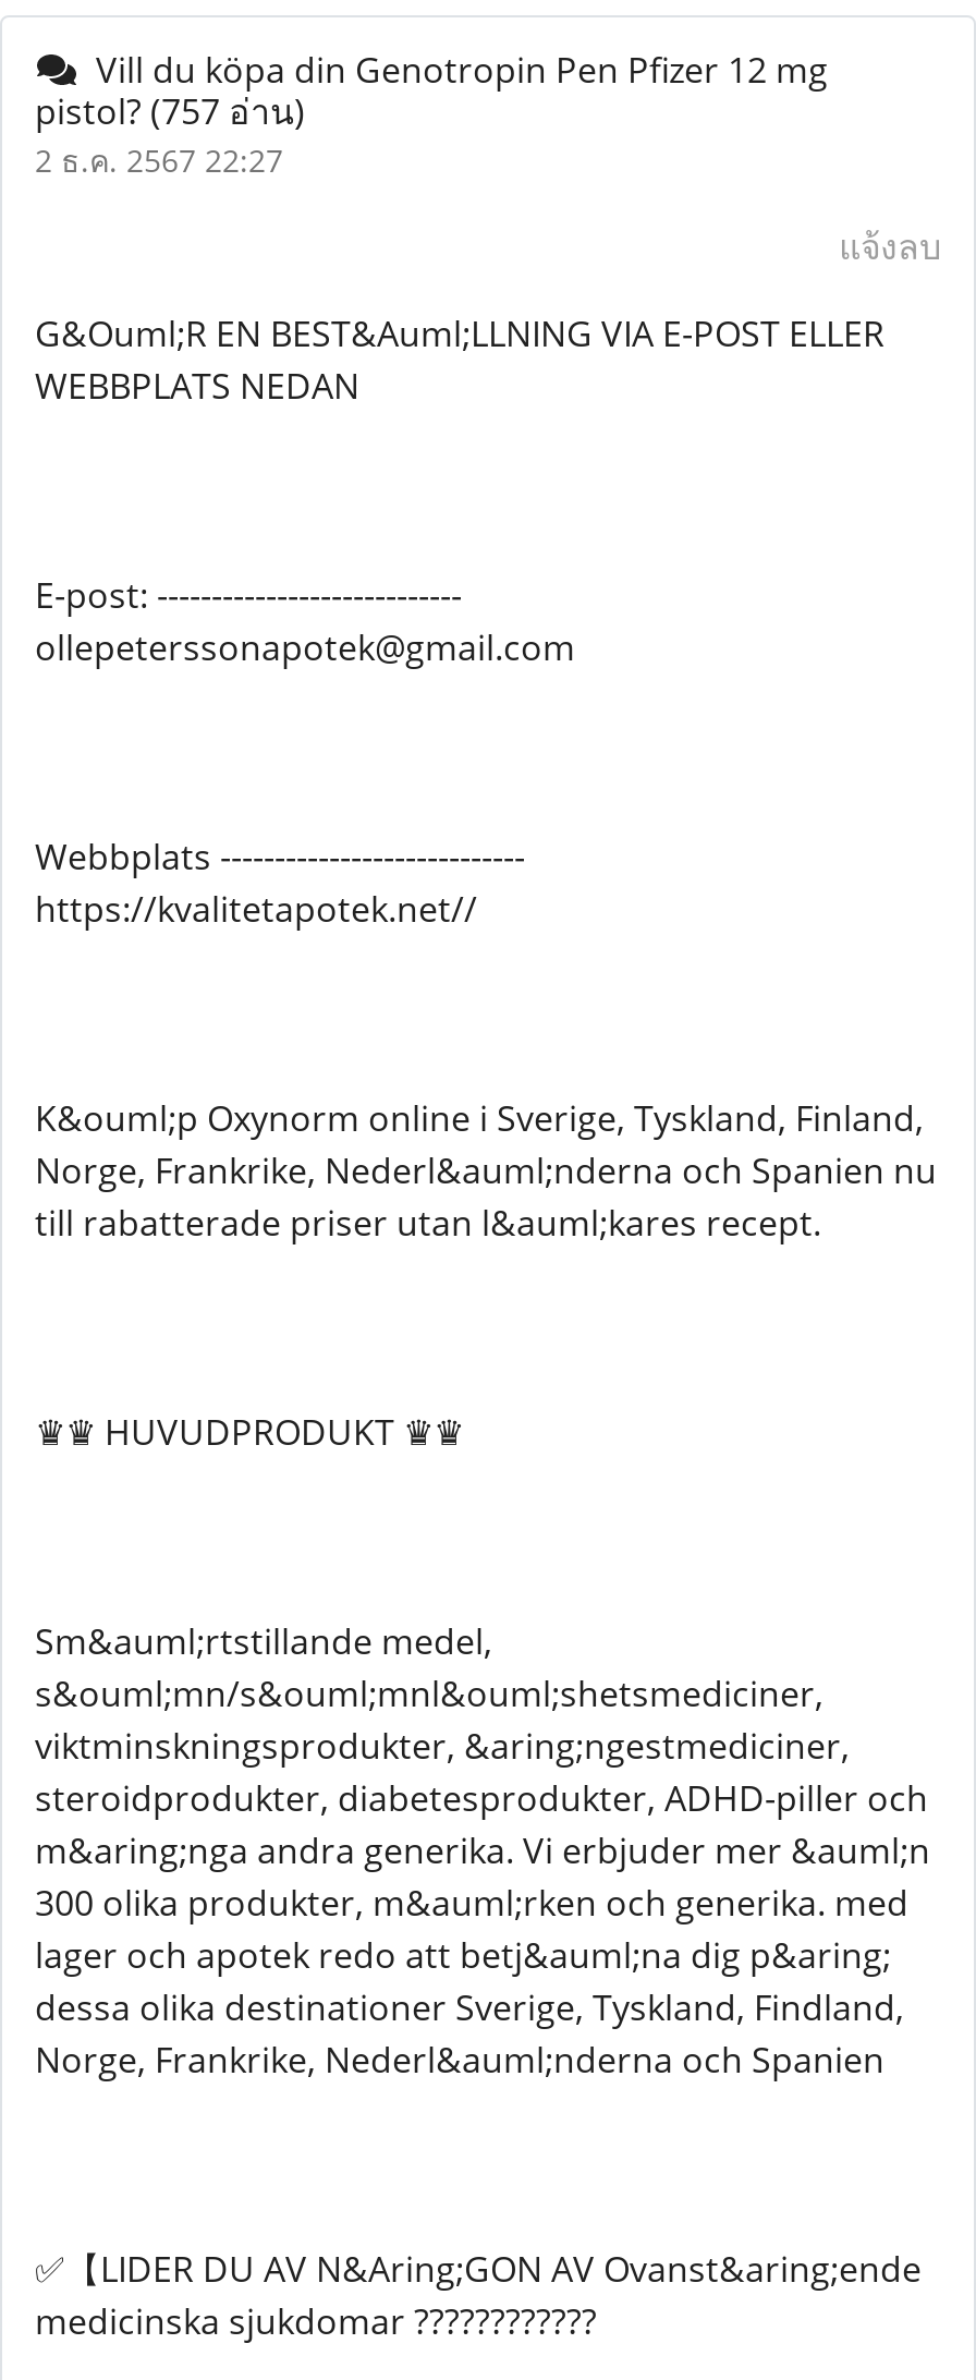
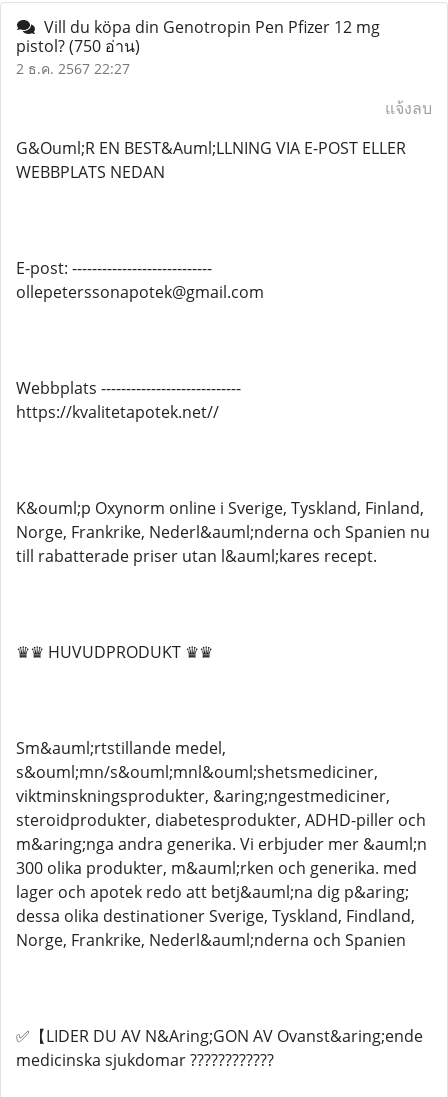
- pistol? (757 อ่าน)
+ pistol? (750 อ่าน)
